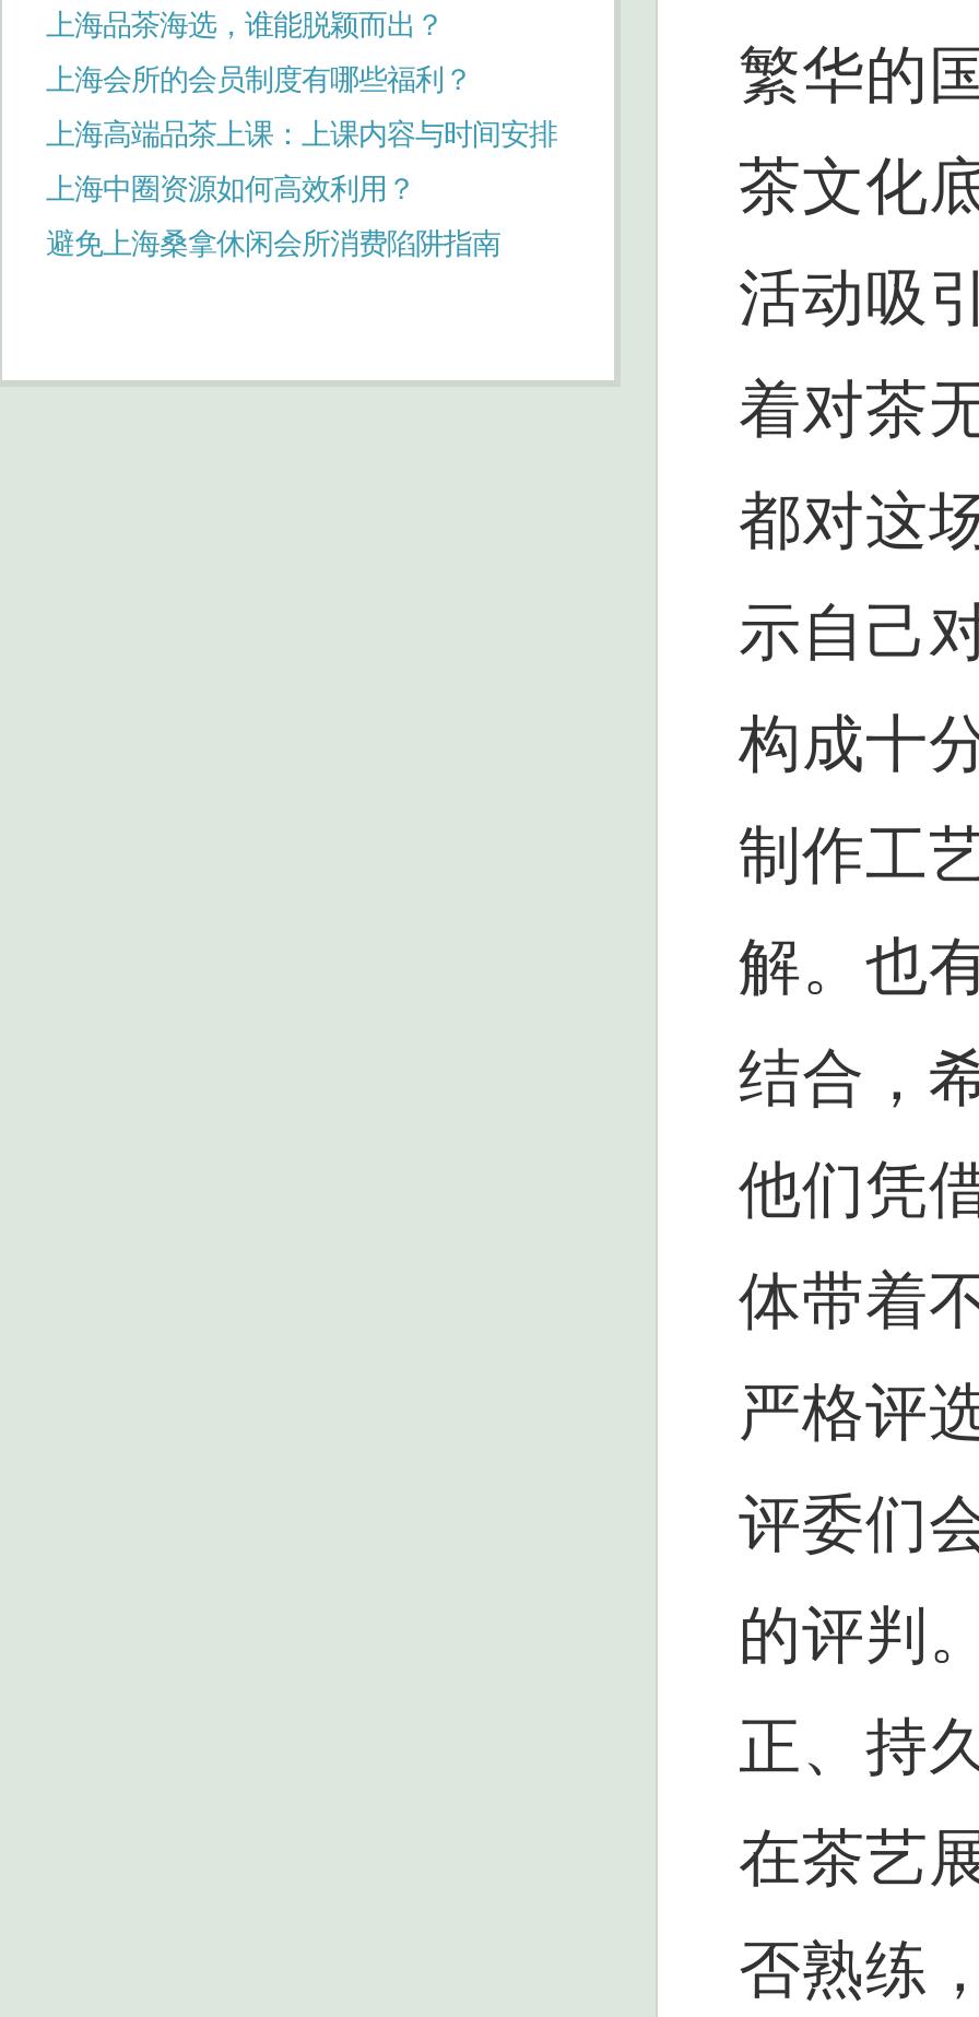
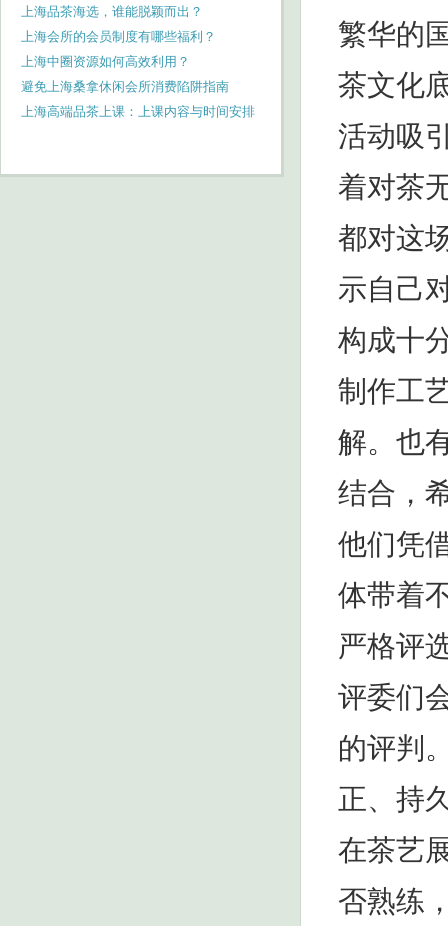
moved down: 上海高端品茶上课：上课内容与时间安排

moved up: 上海中圈资源如何高效利用？ | 避免上海桑拿休闲会所消费陷阱指南
